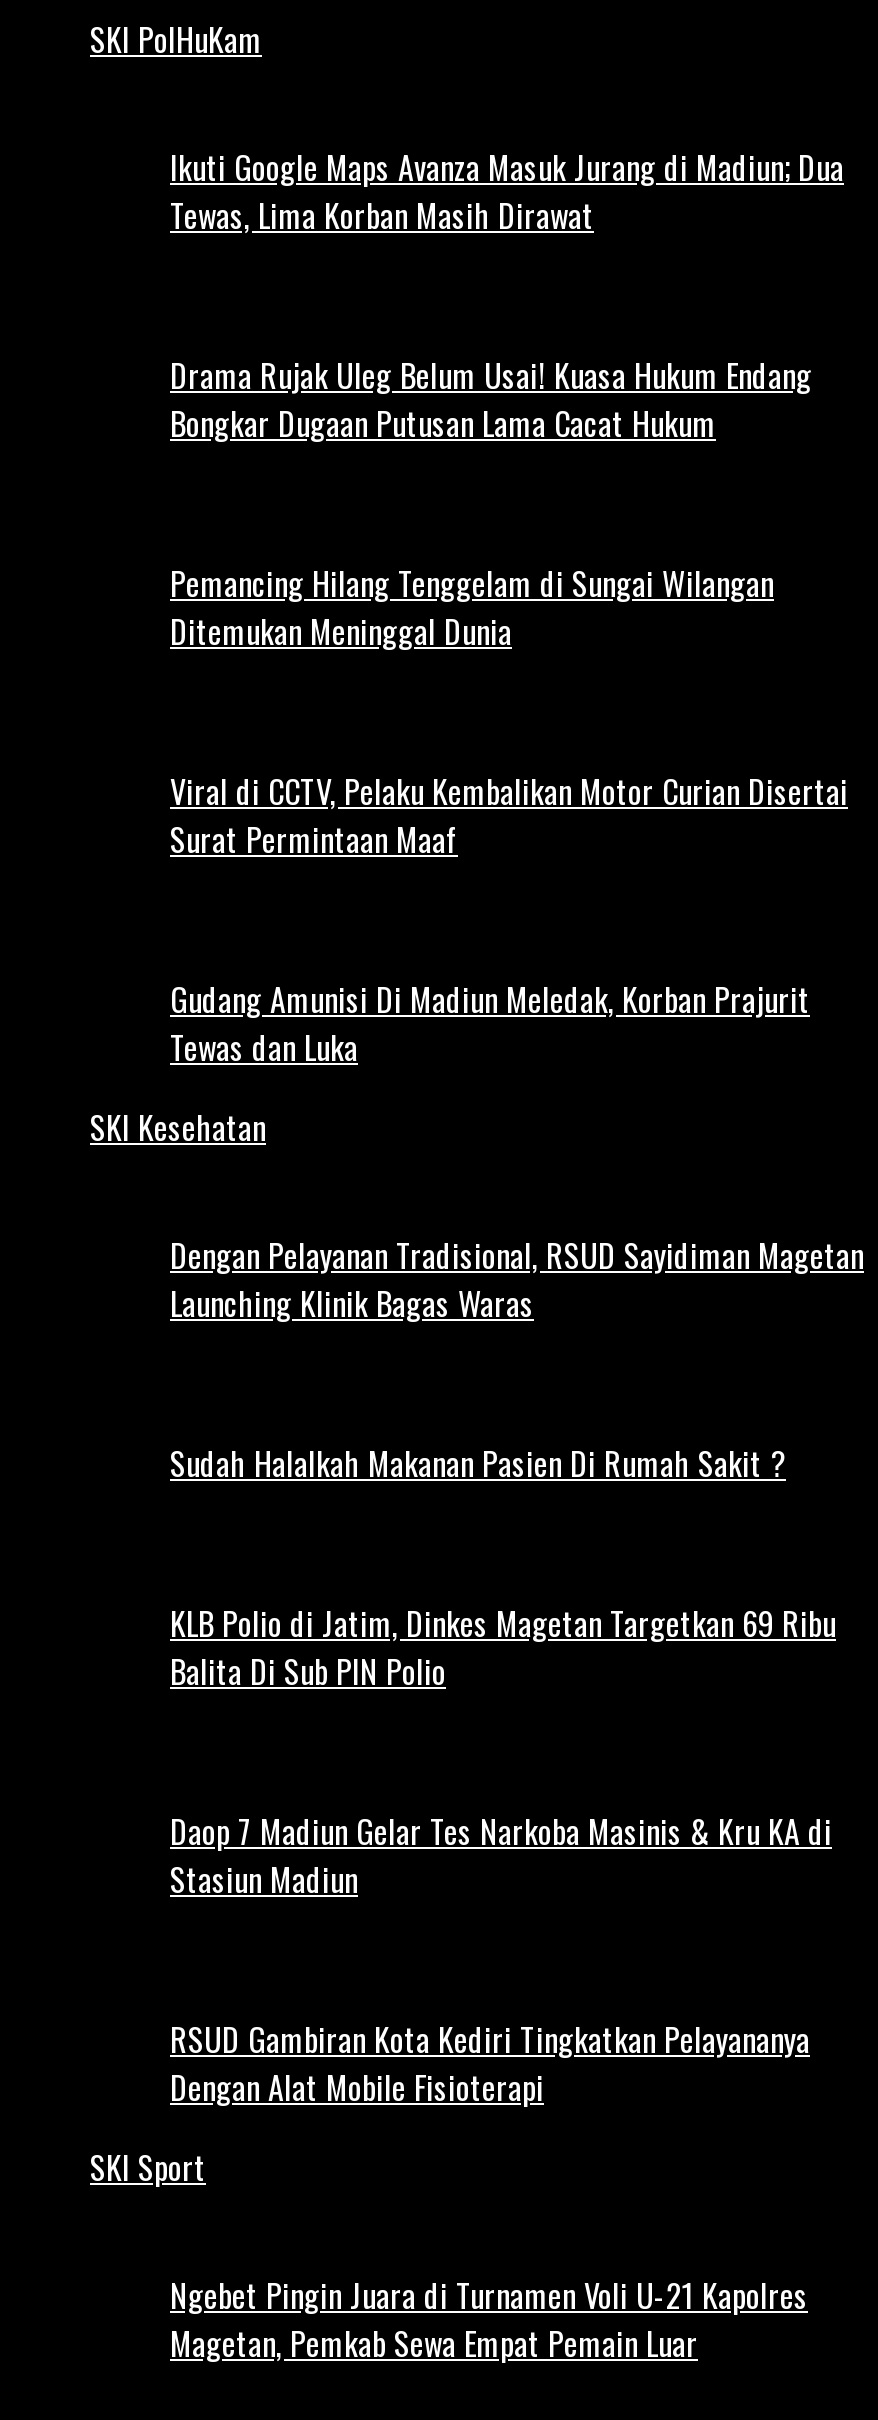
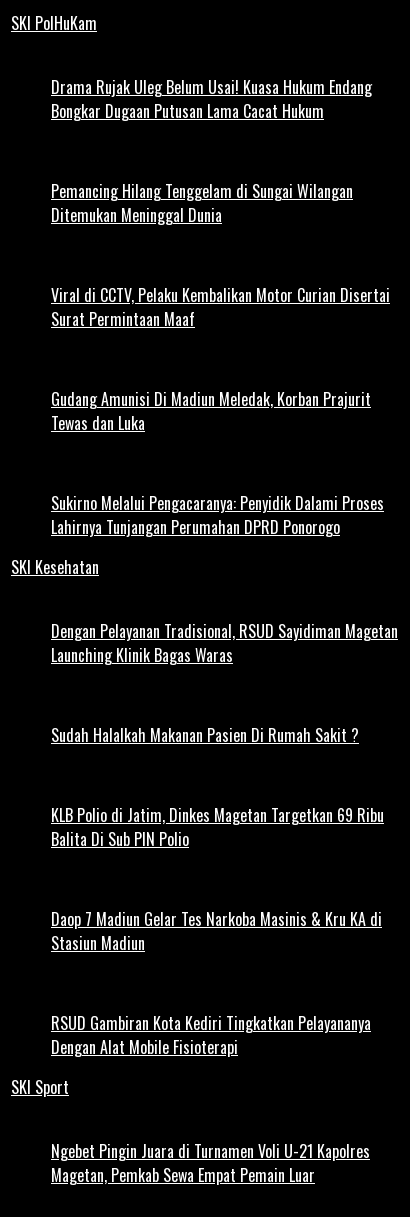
- Ikuti Google Maps Avanza Masuk Jurang di Madiun; Dua
- Tewas, Lima Korban Masih Dirawat

moved up: Drama Rujak Uleg Belum Usai! Kuasa Hukum Endang | Bongkar Dugaan Putusan Lama Cacat Hukum | Pemancing Hilang Tenggelam di Sungai Wilangan | Ditemukan Meninggal Dunia | Viral di CCTV, Pelaku Kembalikan Motor Curian Disertai | Surat Permintaan Maaf | Gudang Amunisi Di Madiun Meledak, Korban Prajurit | Tewas dan Luka

+ Sukirno Melalui Pengacaranya: Penyidik Dalami Proses
+ Lahirnya Tunjangan Perumahan DPRD Ponorogo
